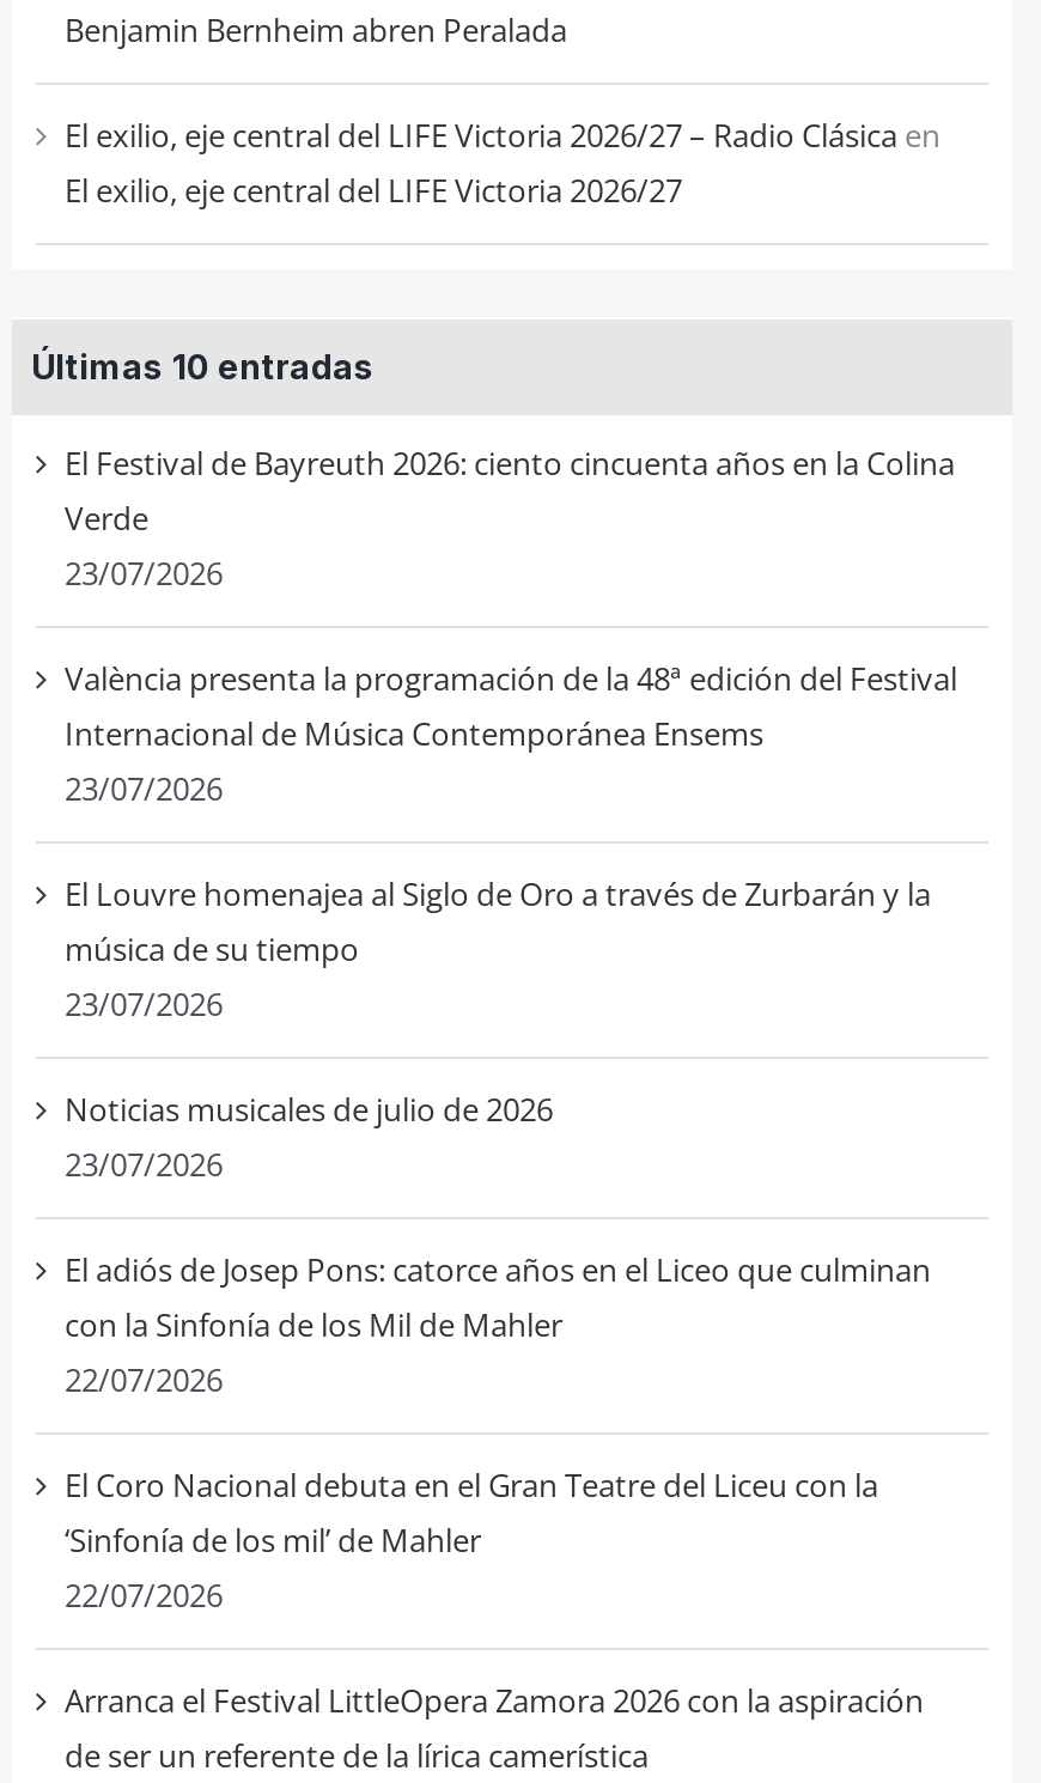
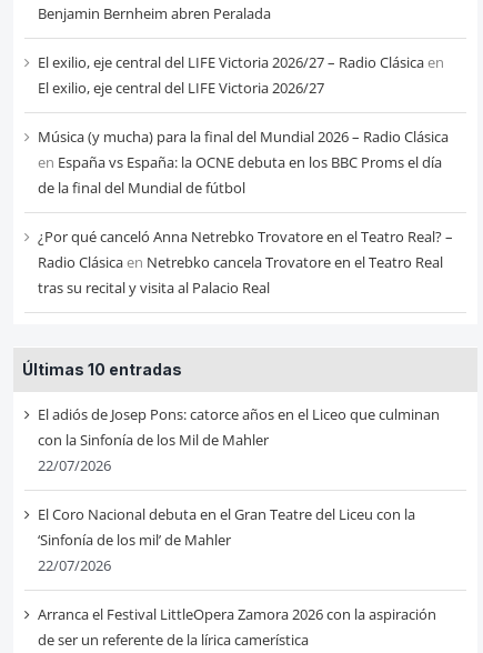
+ Música (y mucha) para la final del Mundial 2026 – Radio Clásica
+ en España vs España: la OCNE debuta en los BBC Proms el día
+ de la final del Mundial de fútbol
+ ¿Por qué canceló Anna Netrebko Trovatore en el Teatro Real? –
+ Radio Clásica en Netrebko cancela Trovatore en el Teatro Real
+ tras su recital y visita al Palacio Real

moved down: Últimas 10 entradas

- El Festival de Bayreuth 2026: ciento cincuenta años en la Colina
- Verde
- 23/07/2026
- València presenta la programación de la 48ª edición del Festival
- Internacional de Música Contemporánea Ensems
- 23/07/2026
- El Louvre homenajea al Siglo de Oro a través de Zurbarán y la
- música de su tiempo
- 23/07/2026
- Noticias musicales de julio de 2026
- 23/07/2026
